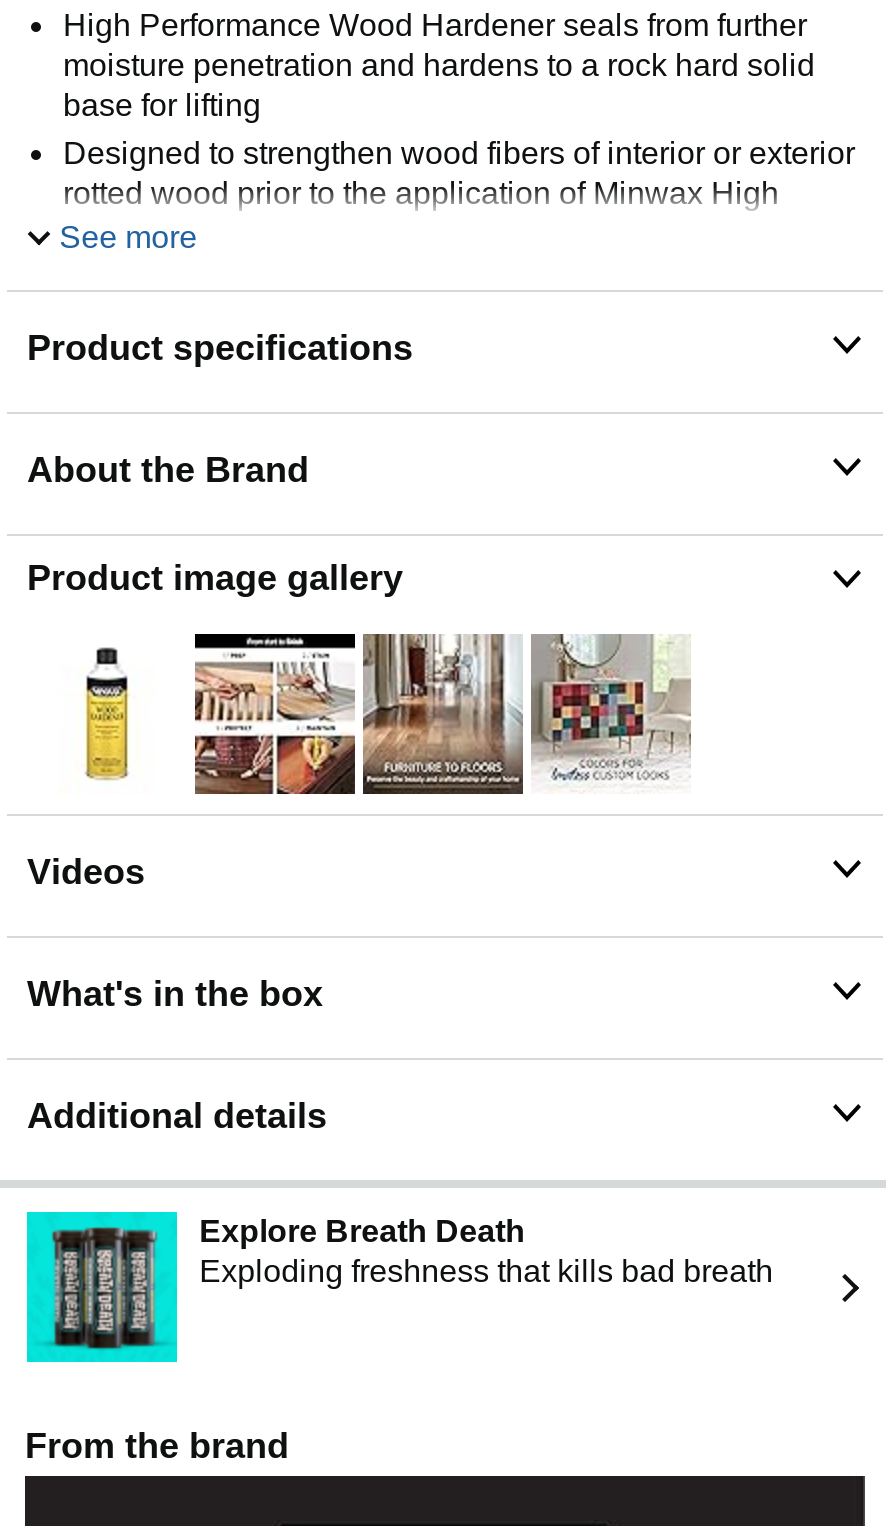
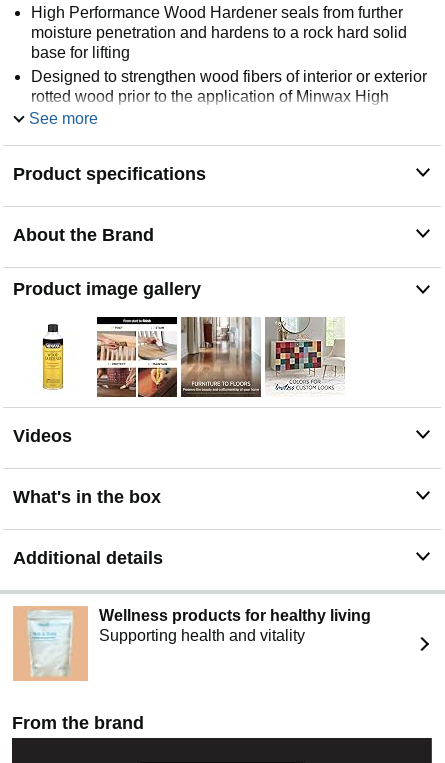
- [image]
- Explore Breath Death
- Exploding freshness that kills bad breath
+ [image]
+ Wellness products for healthy living
+ Supporting health and vitality
